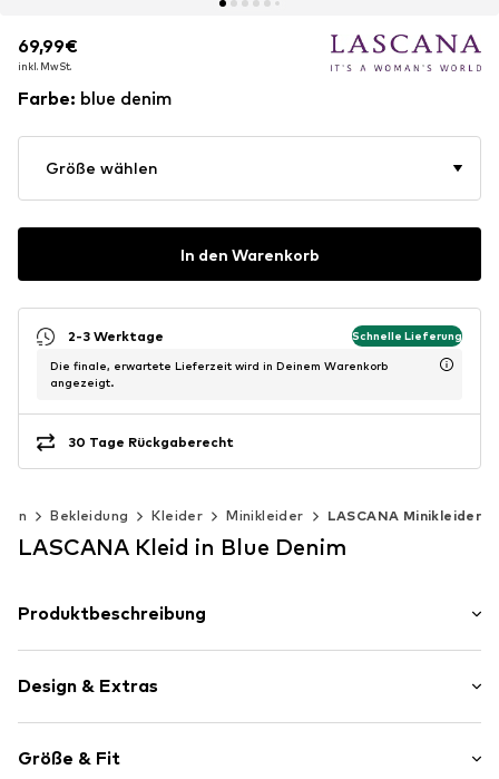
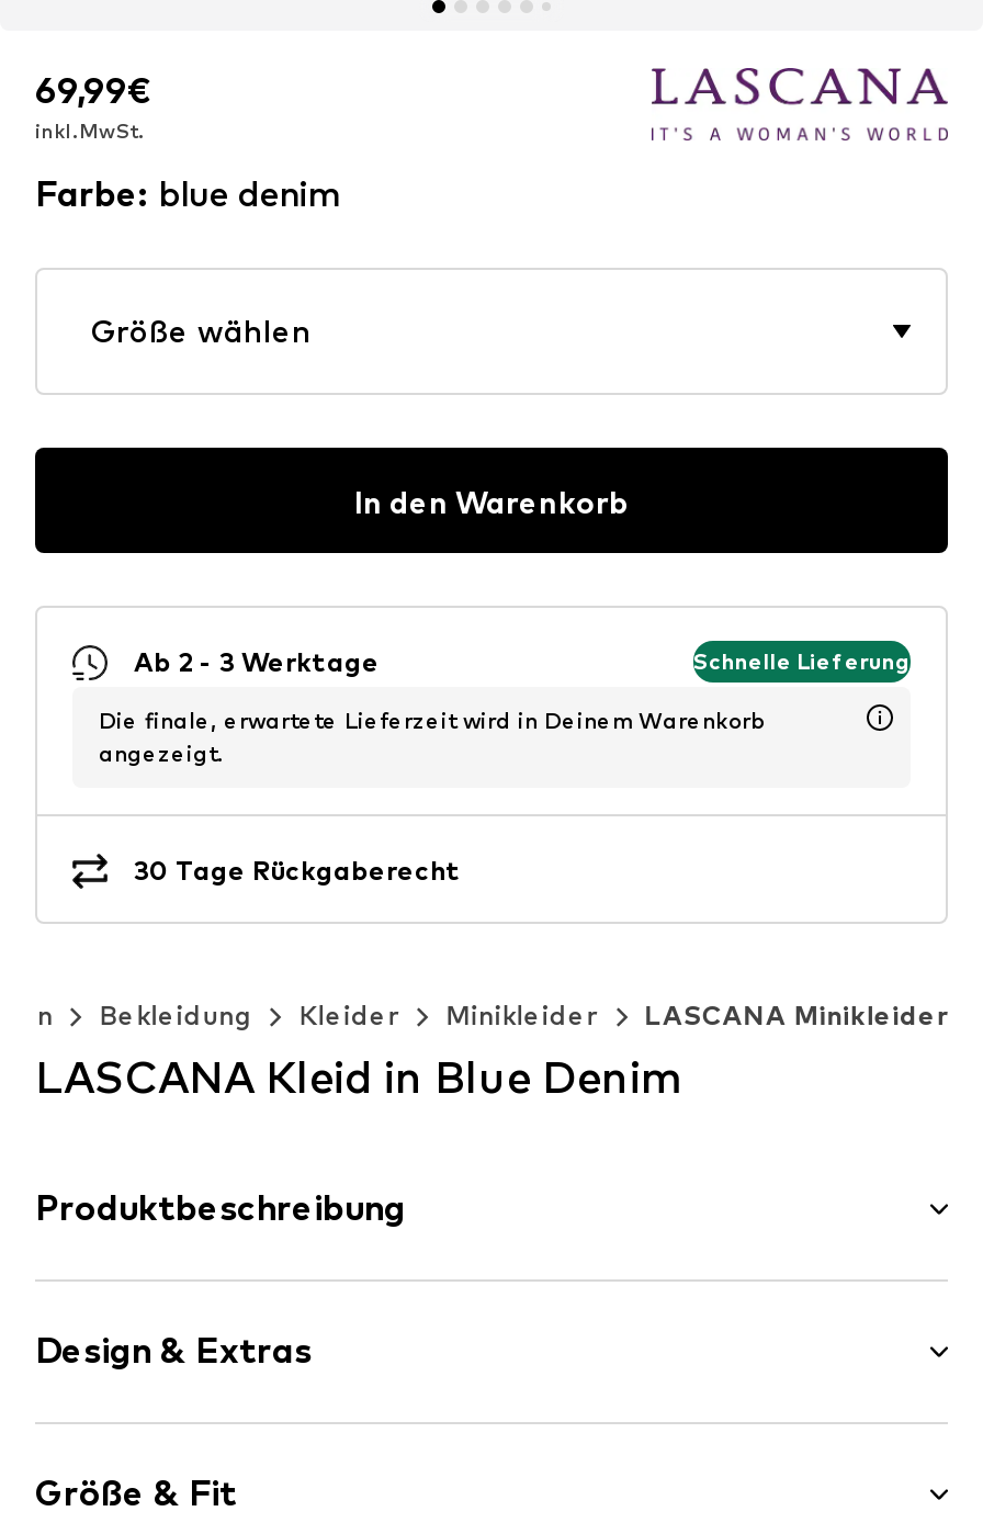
- 2-3 Werktage
+ Ab 2 - 3 Werktage
